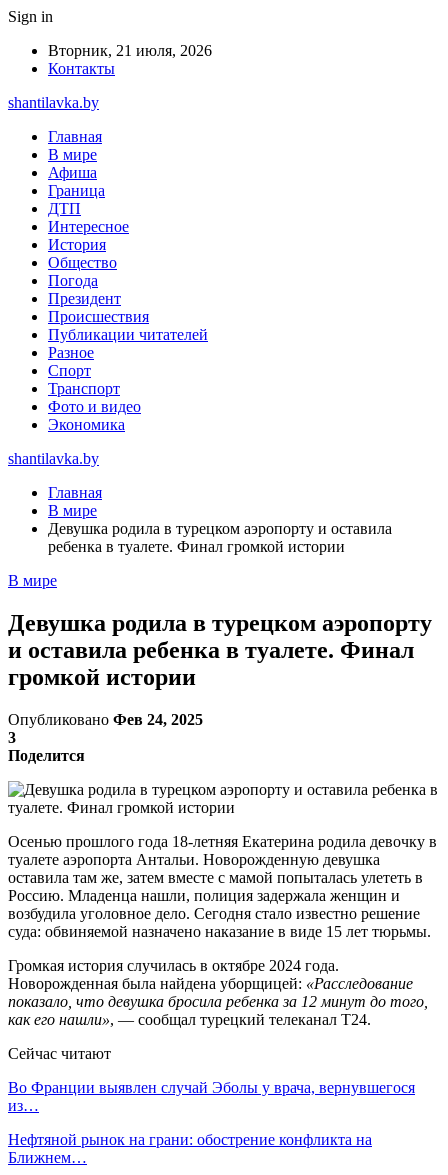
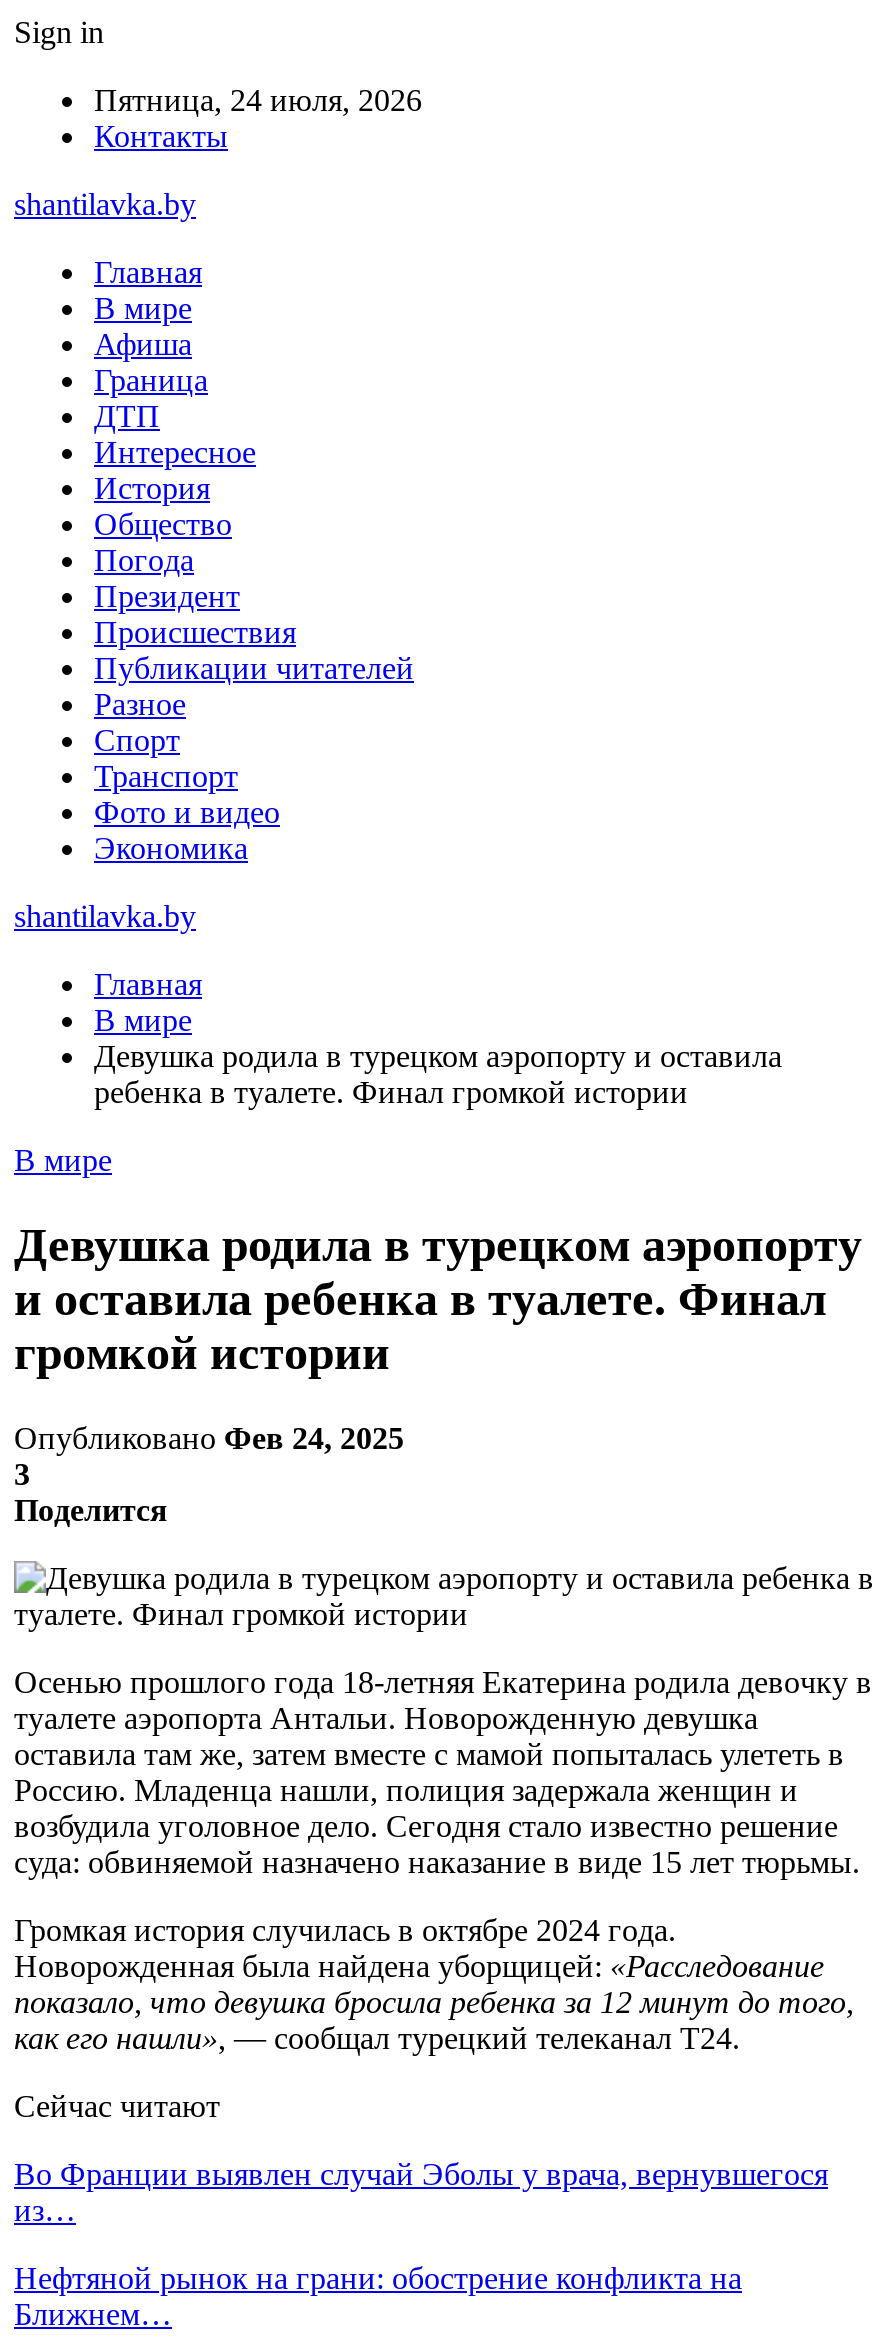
- Вторник, 21 июля, 2026
+ Пятница, 24 июля, 2026
